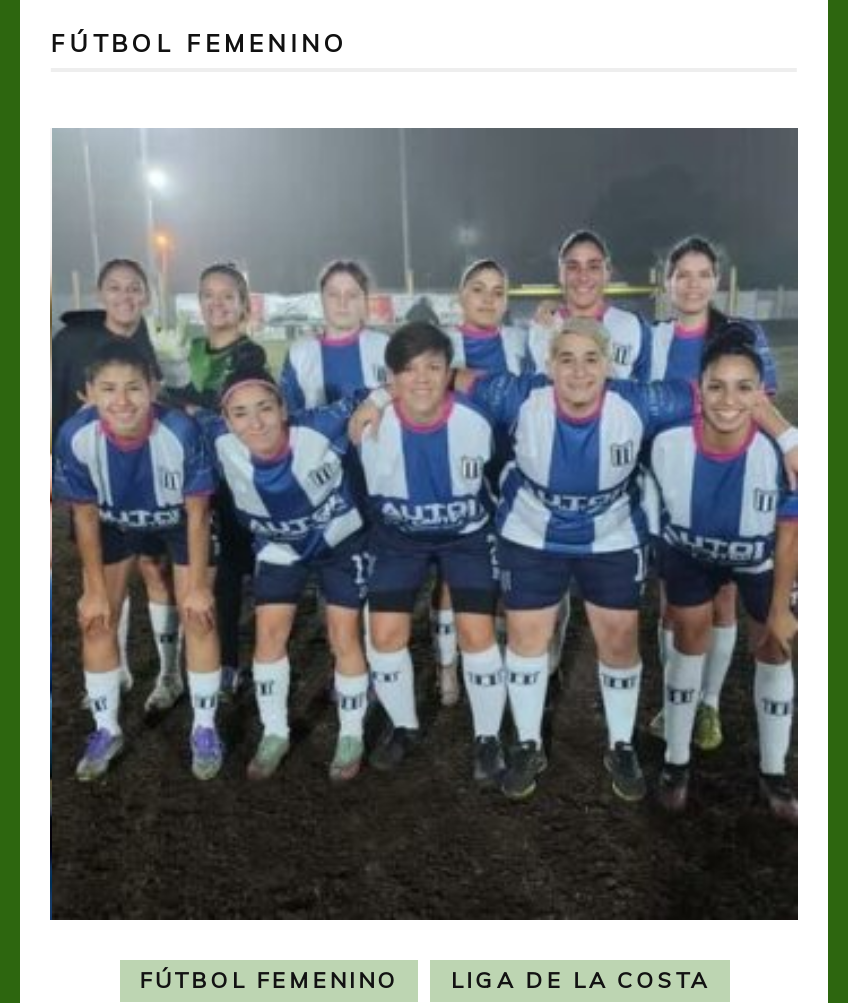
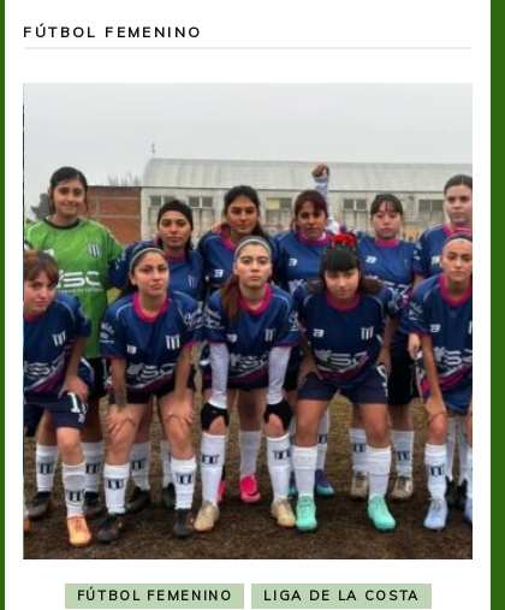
- [image]
+ [image]
